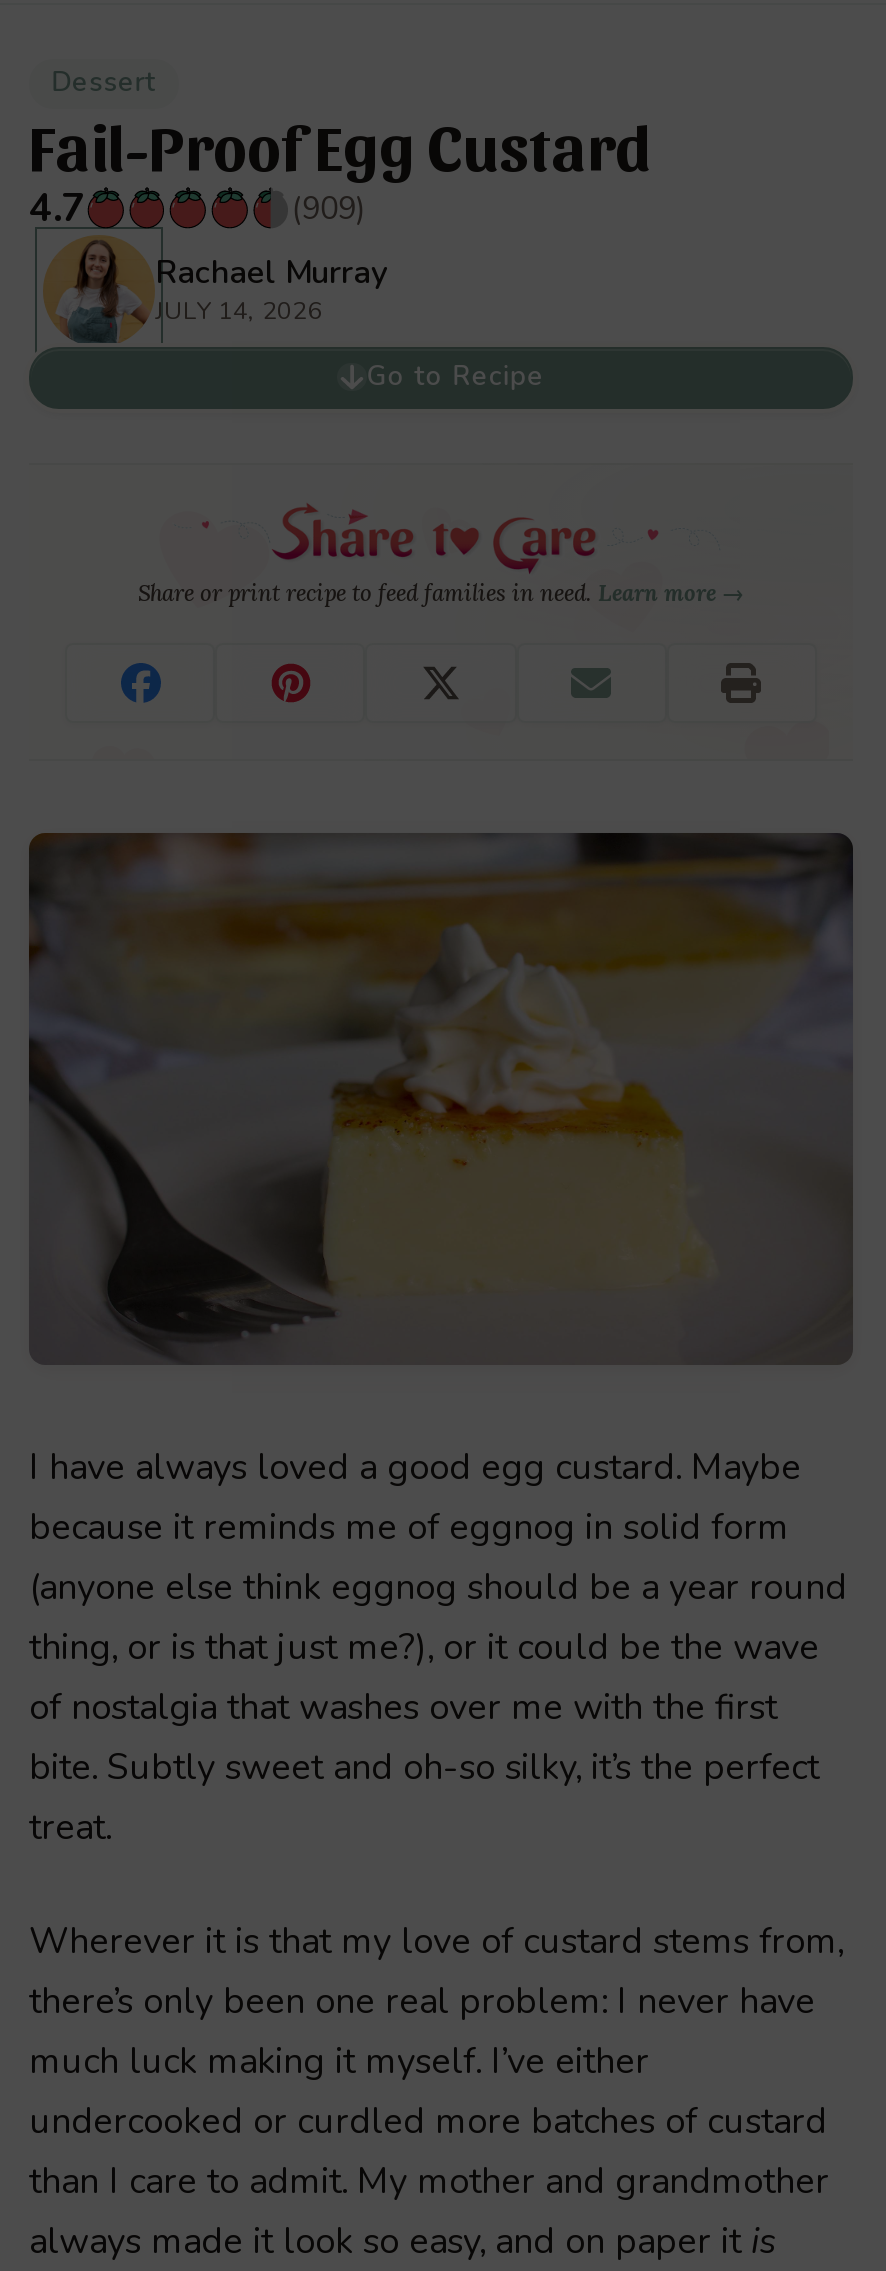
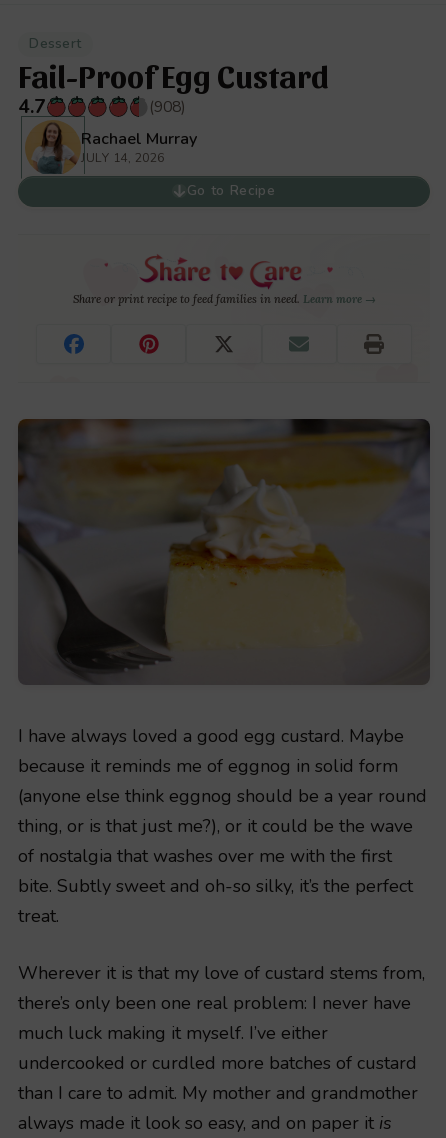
- (909)
+ (908)
